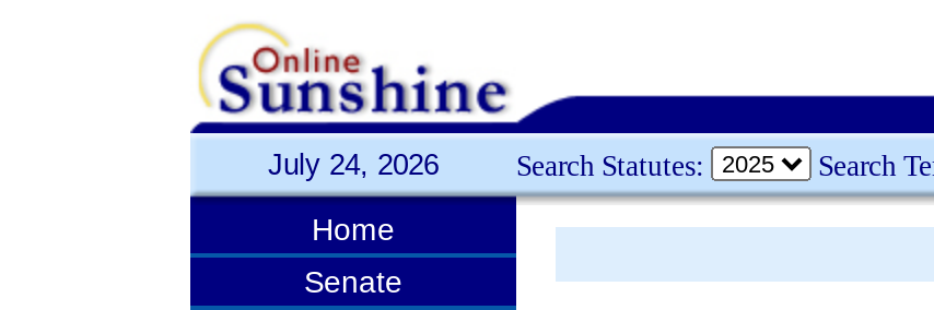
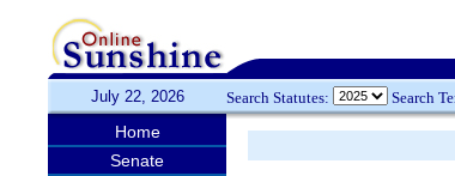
- July 24, 2026
+ July 22, 2026
